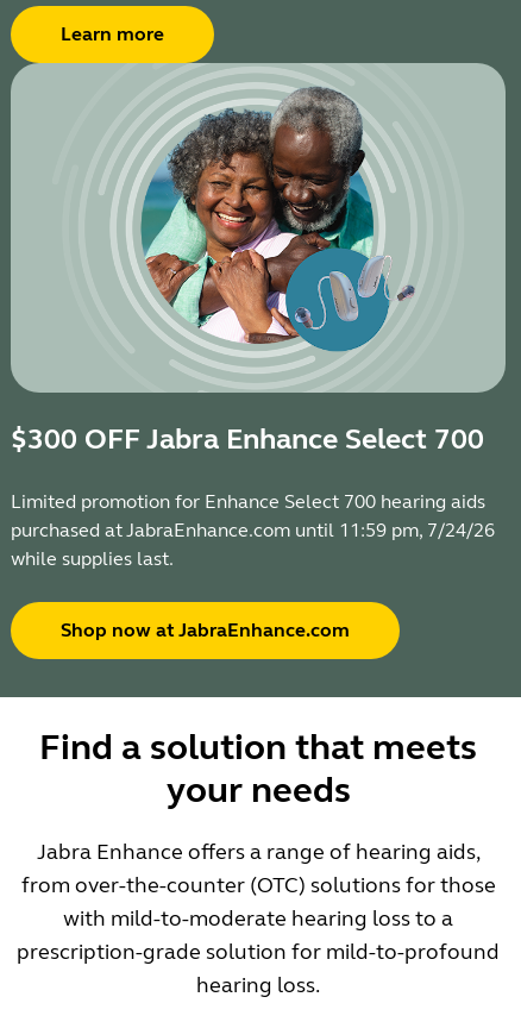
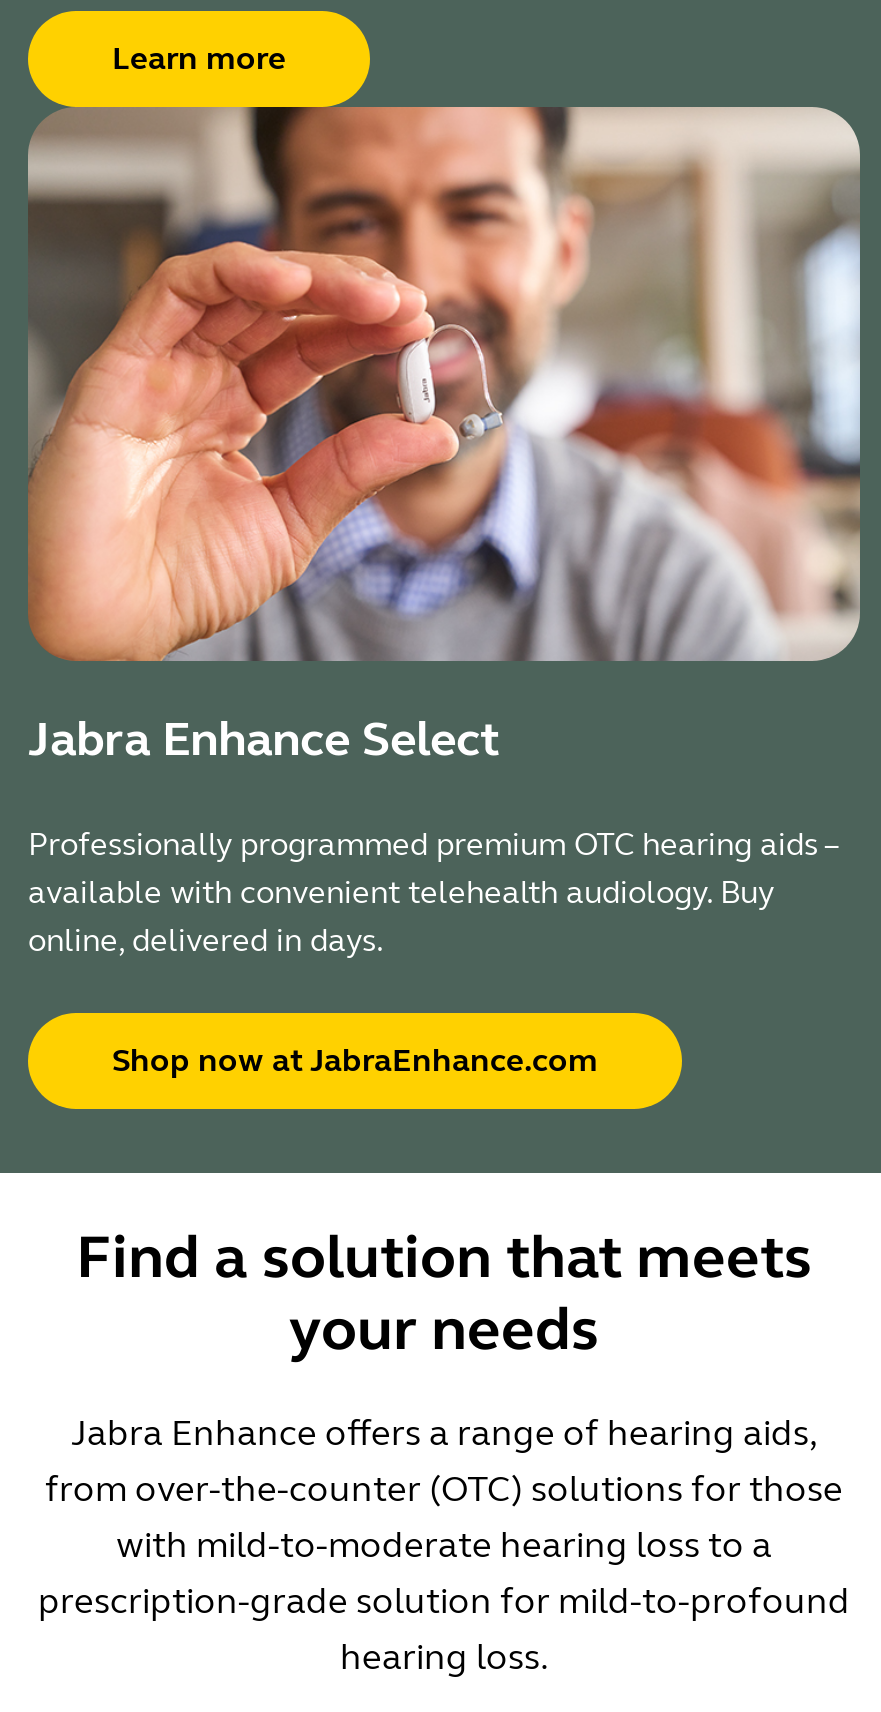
- [image]
- $300 OFF Jabra Enhance Select 700
+ [image]
+ Jabra Enhance Select

- Limited promotion for Enhance Select 700 hearing aids
- purchased at JabraEnhance.com until 11:59 pm, 7/24/26
- while supplies last.
+ Professionally programmed premium OTC hearing aids –
+ available with convenient telehealth audiology. Buy
+ online, delivered in days.
